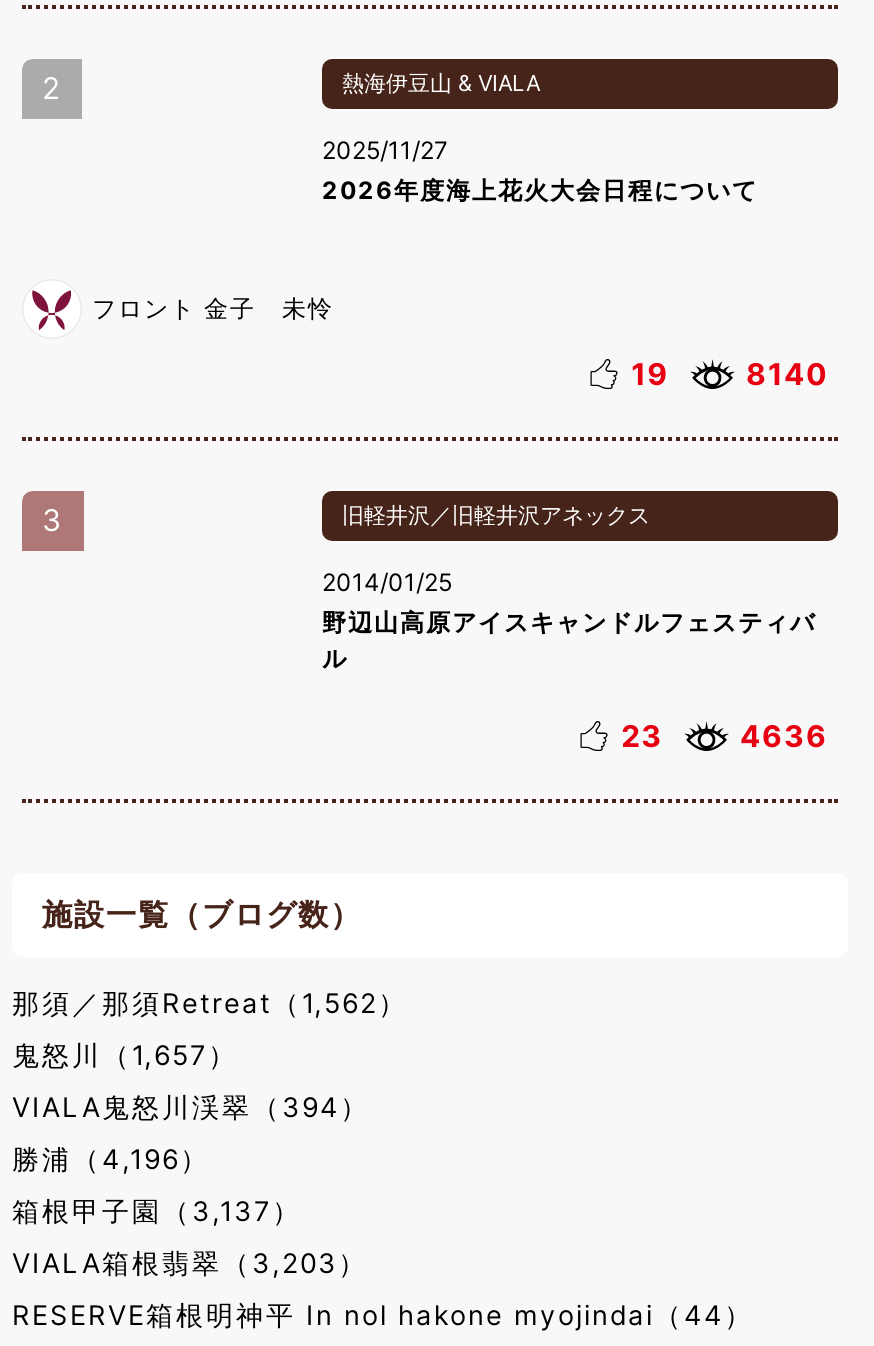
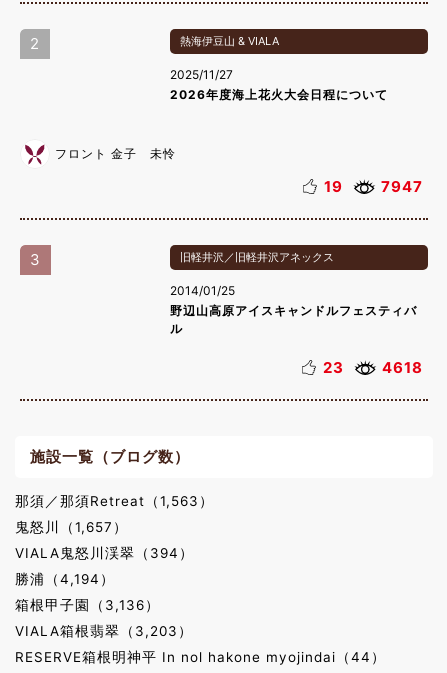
- 8140
+ 7947

- 4636
+ 4618

- 那須／那須Retreat（1,562）
+ 那須／那須Retreat（1,563）

- 勝浦（4,196）
+ 勝浦（4,194）

- 箱根甲子園（3,137）
+ 箱根甲子園（3,136）
